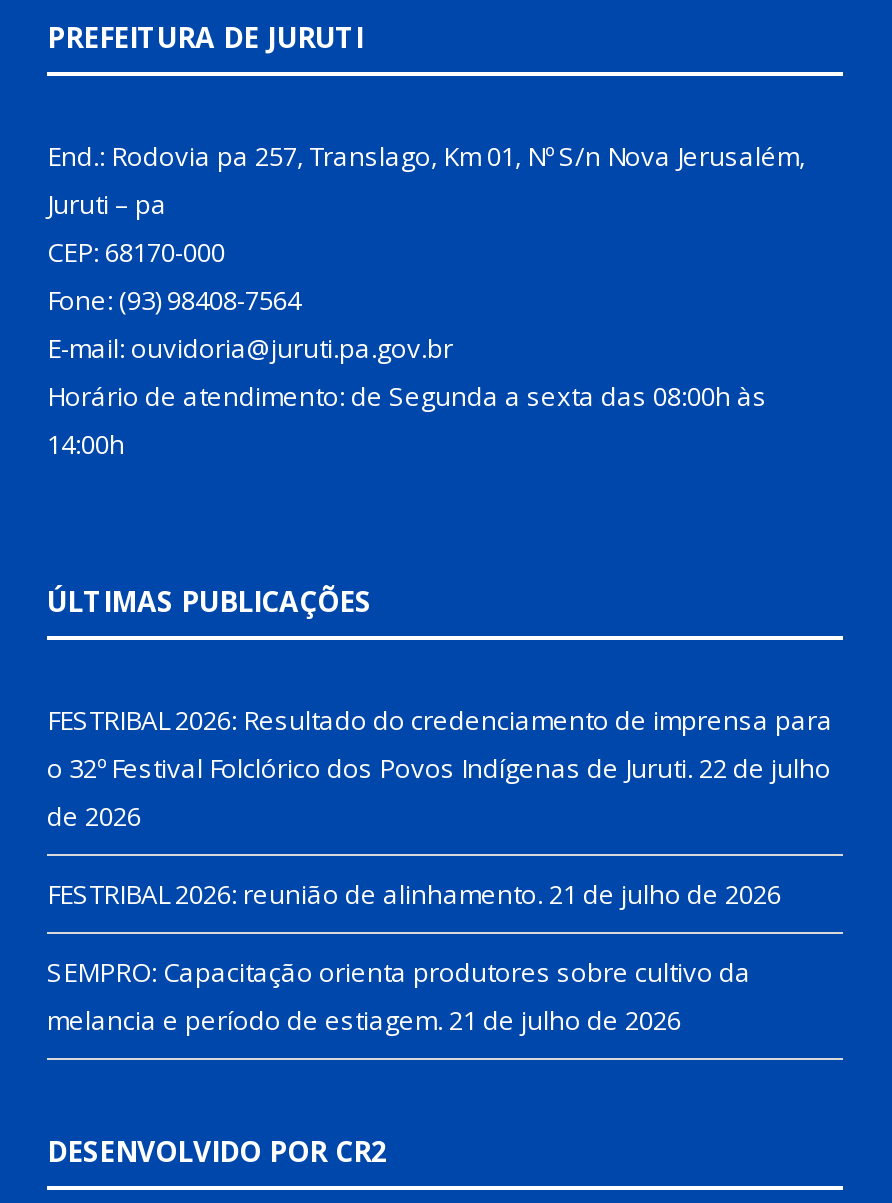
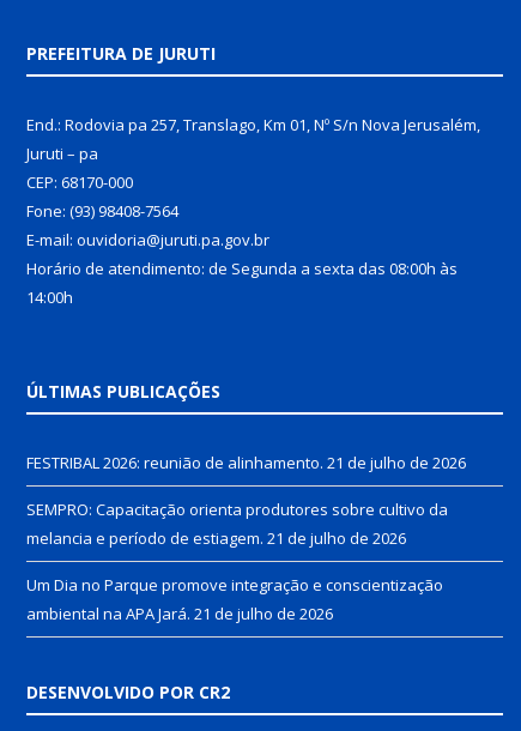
- FESTRIBAL 2026: Resultado do credenciamento de imprensa para
- o 32º Festival Folclórico dos Povos Indígenas de Juruti. 22 de julho
- de 2026

moved up: FESTRIBAL 2026: reunião de alinhamento. 21 de julho de 2026 | SEMPRO: Capacitação orienta produtores sobre cultivo da | melancia e período de estiagem. 21 de julho de 2026

+ Um Dia no Parque promove integração e conscientização
+ ambiental na APA Jará. 21 de julho de 2026
